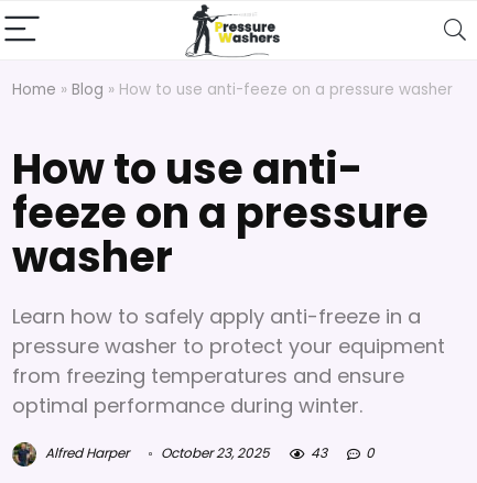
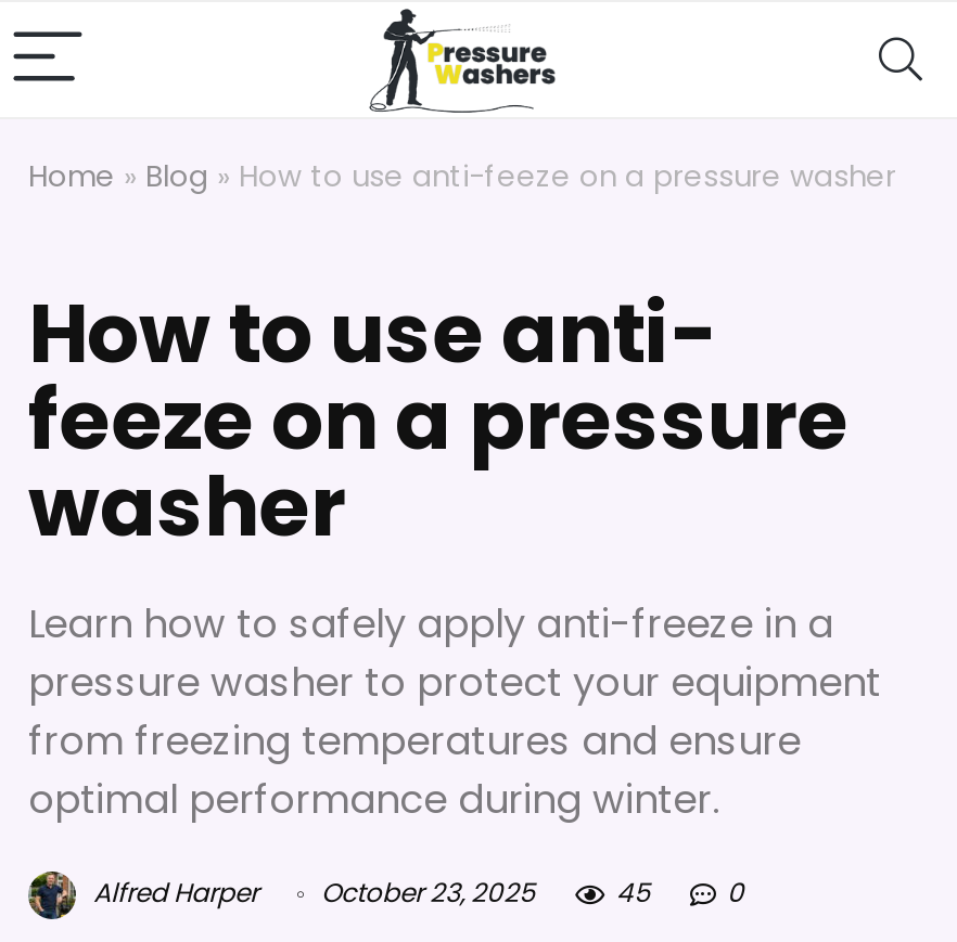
- 43
+ 45
